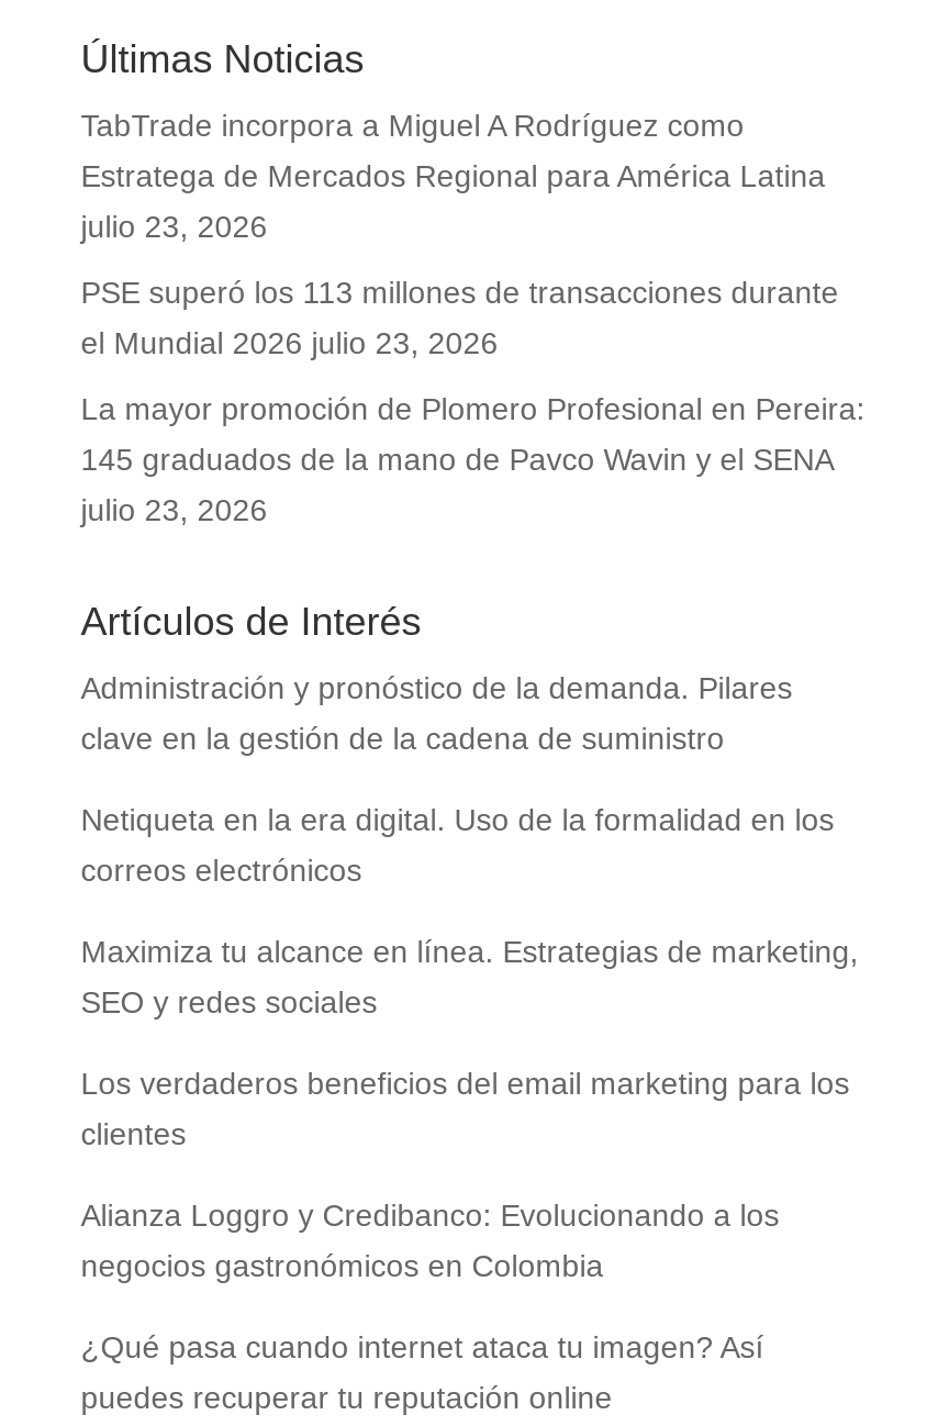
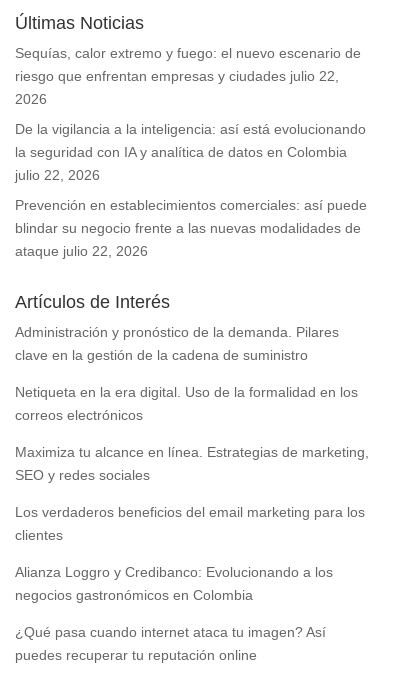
- TabTrade incorpora a Miguel A Rodríguez como
- Estratega de Mercados Regional para América Latina
- julio 23, 2026
+ Sequías, calor extremo y fuego: el nuevo escenario de
+ riesgo que enfrentan empresas y ciudades julio 22,
+ 2026

- PSE superó los 113 millones de transacciones durante
- el Mundial 2026 julio 23, 2026
+ De la vigilancia a la inteligencia: así está evolucionando
+ la seguridad con IA y analítica de datos en Colombia
+ julio 22, 2026

- La mayor promoción de Plomero Profesional en Pereira:
- 145 graduados de la mano de Pavco Wavin y el SENA
- julio 23, 2026
+ Prevención en establecimientos comerciales: así puede
+ blindar su negocio frente a las nuevas modalidades de
+ ataque julio 22, 2026
